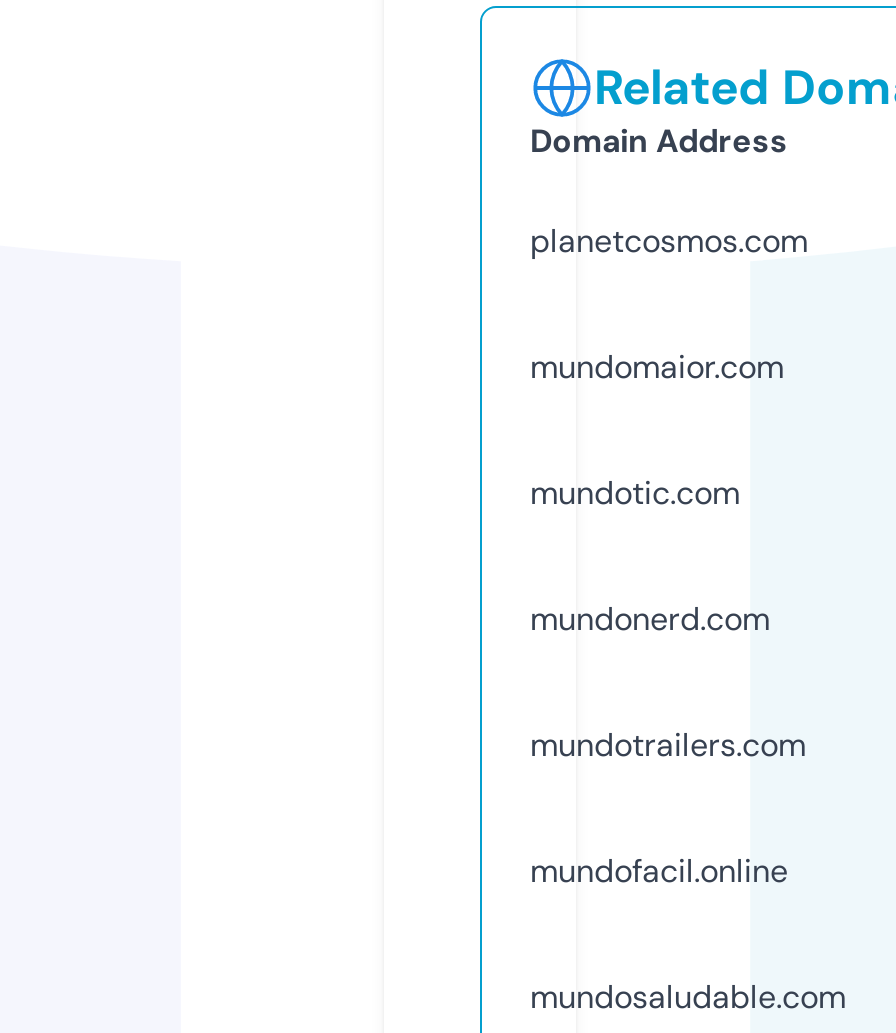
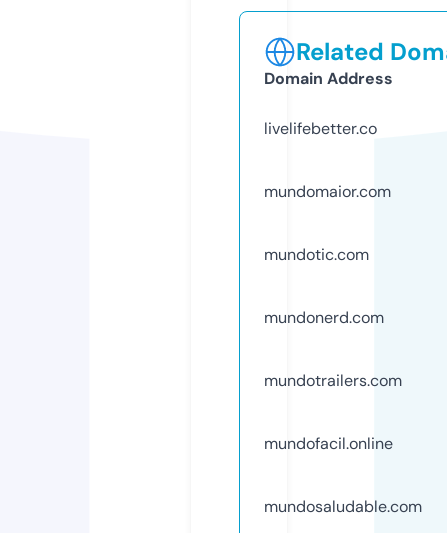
- planetcosmos.com
+ livelifebetter.co
